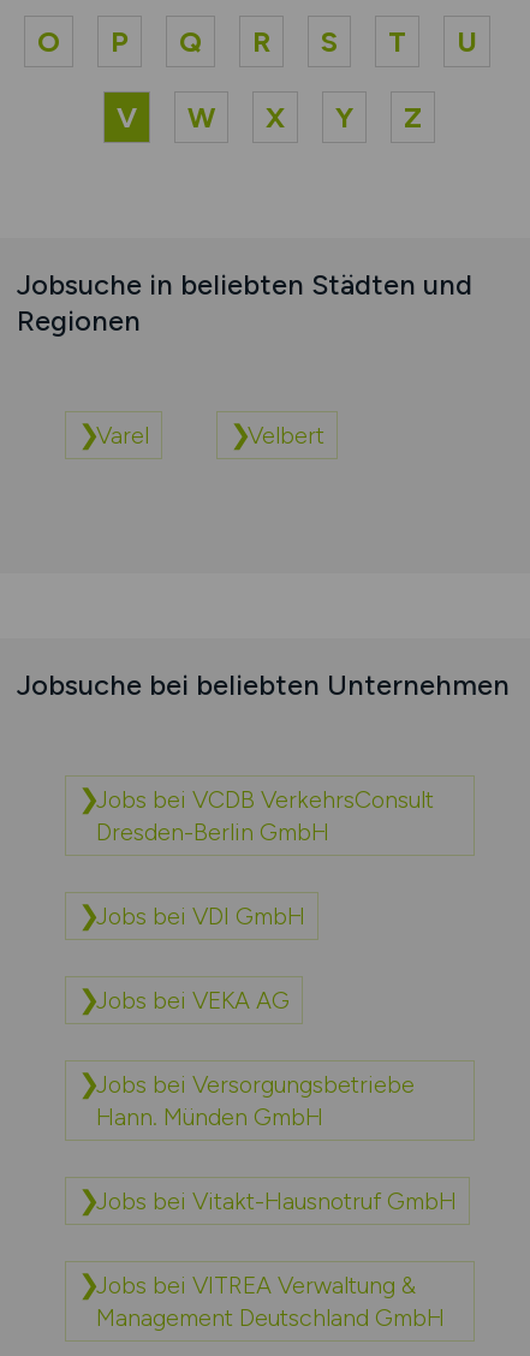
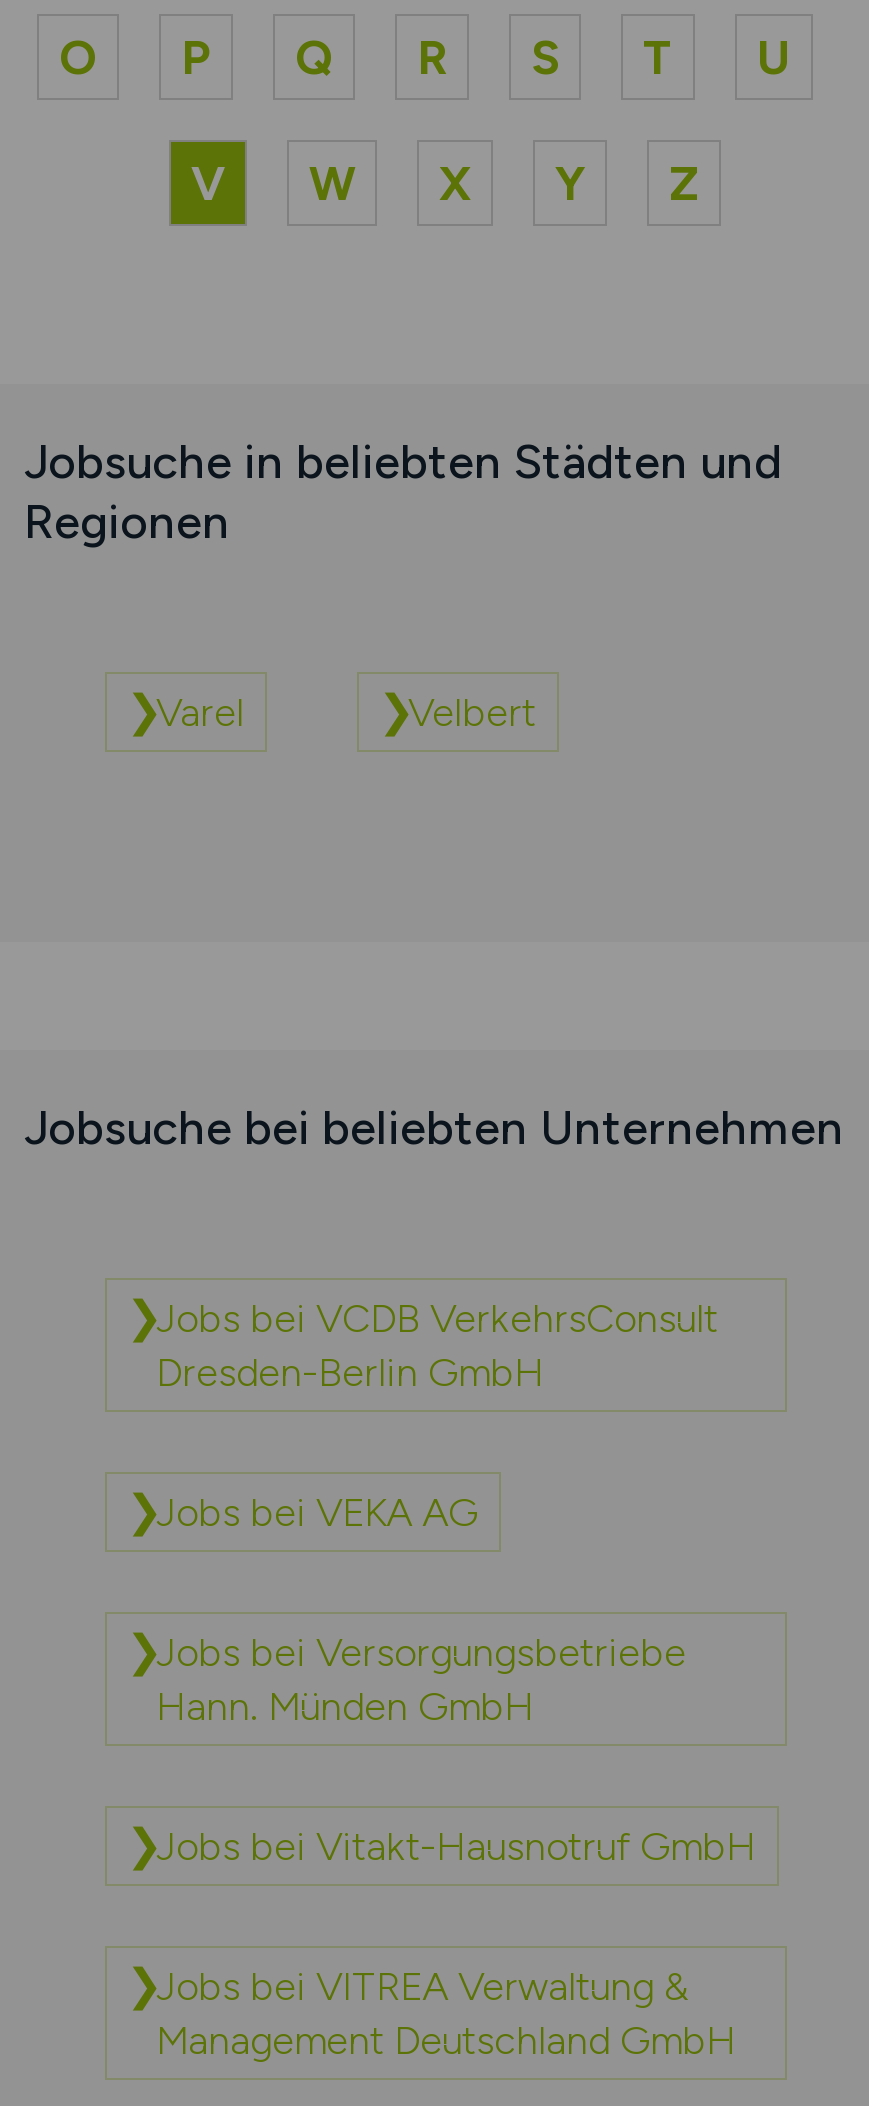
- Jobs bei VDI GmbH
